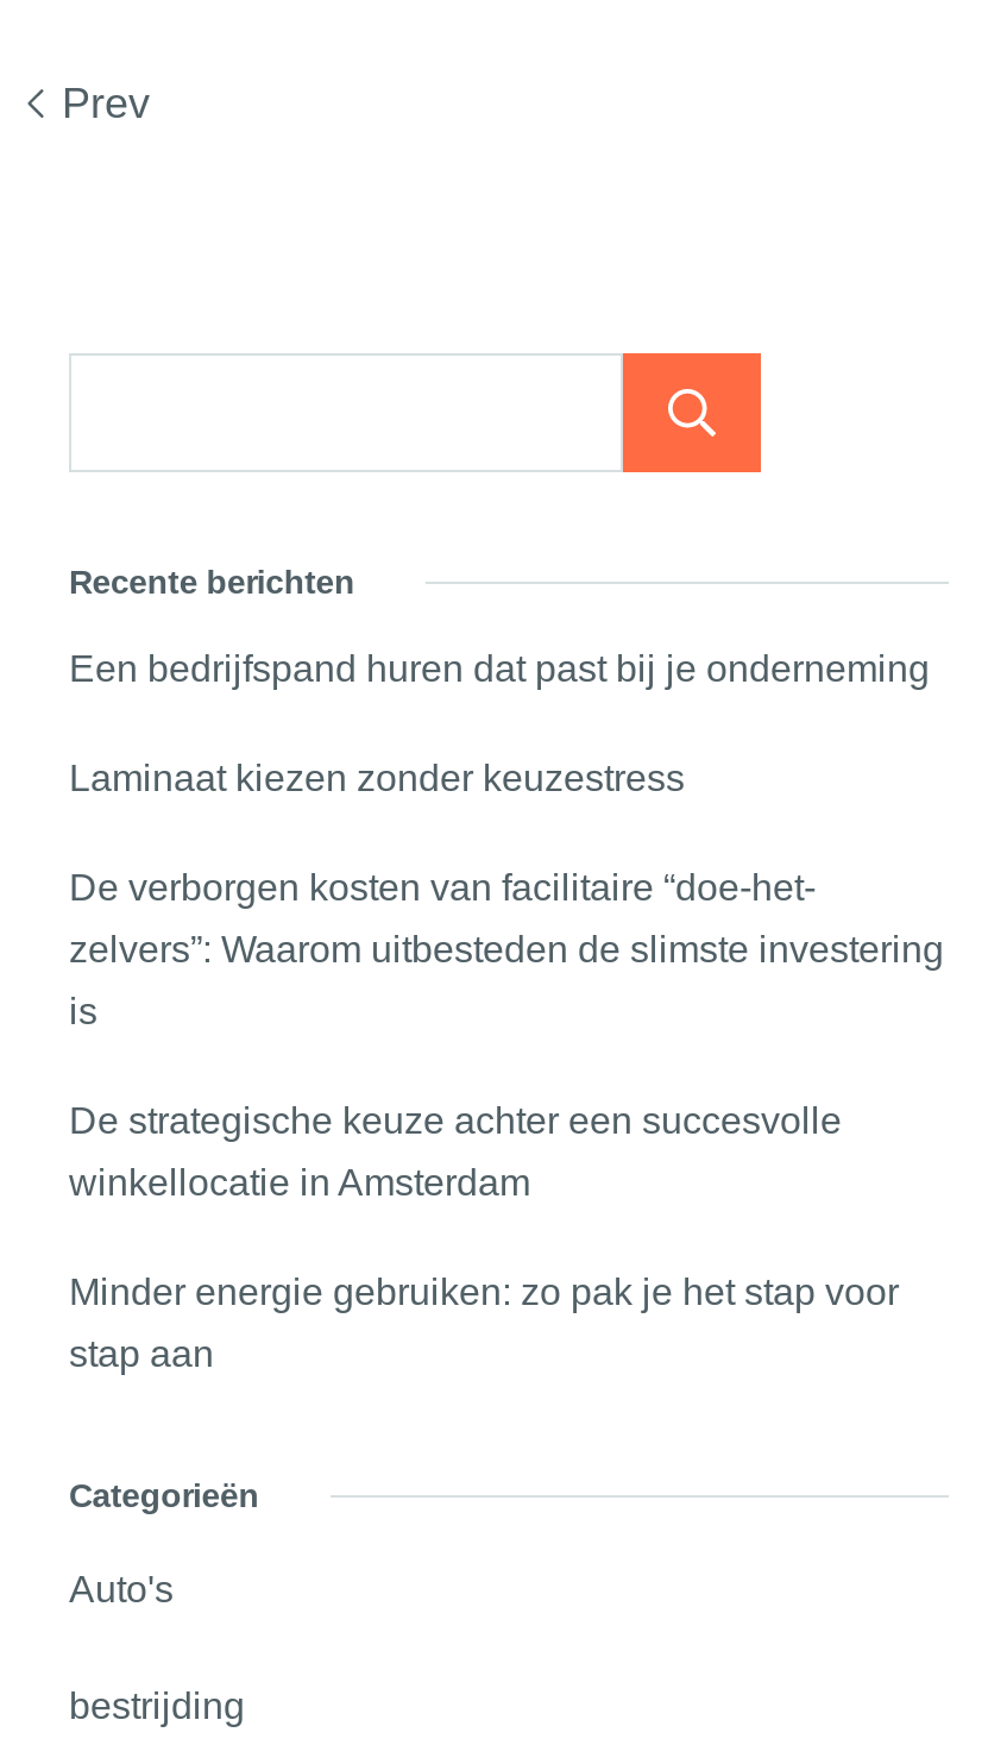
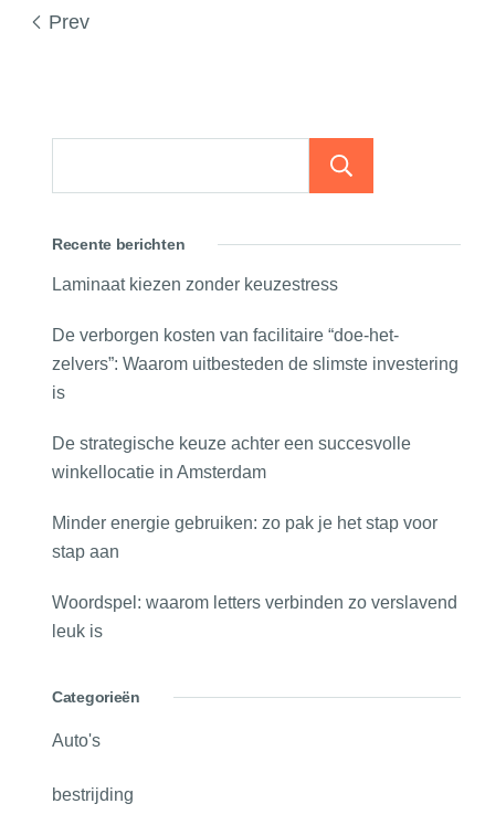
- Een bedrijfspand huren dat past bij je onderneming

moved up: Laminaat kiezen zonder keuzestress | De verborgen kosten van facilitaire “doe-het- | zelvers”: Waarom uitbesteden de slimste investering | is | De strategische keuze achter een succesvolle | winkellocatie in Amsterdam | Minder energie gebruiken: zo pak je het stap voor | stap aan

+ Woordspel: waarom letters verbinden zo verslavend
+ leuk is
